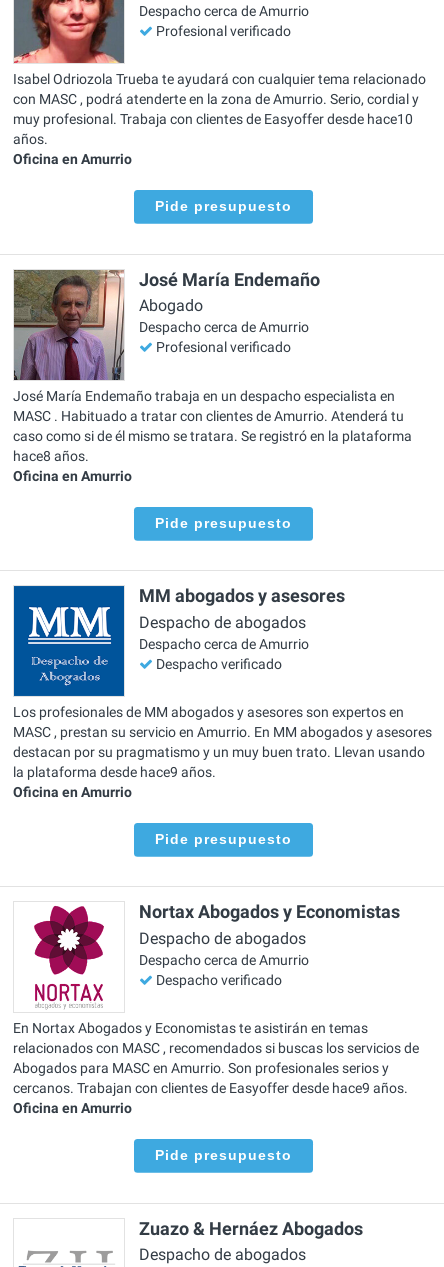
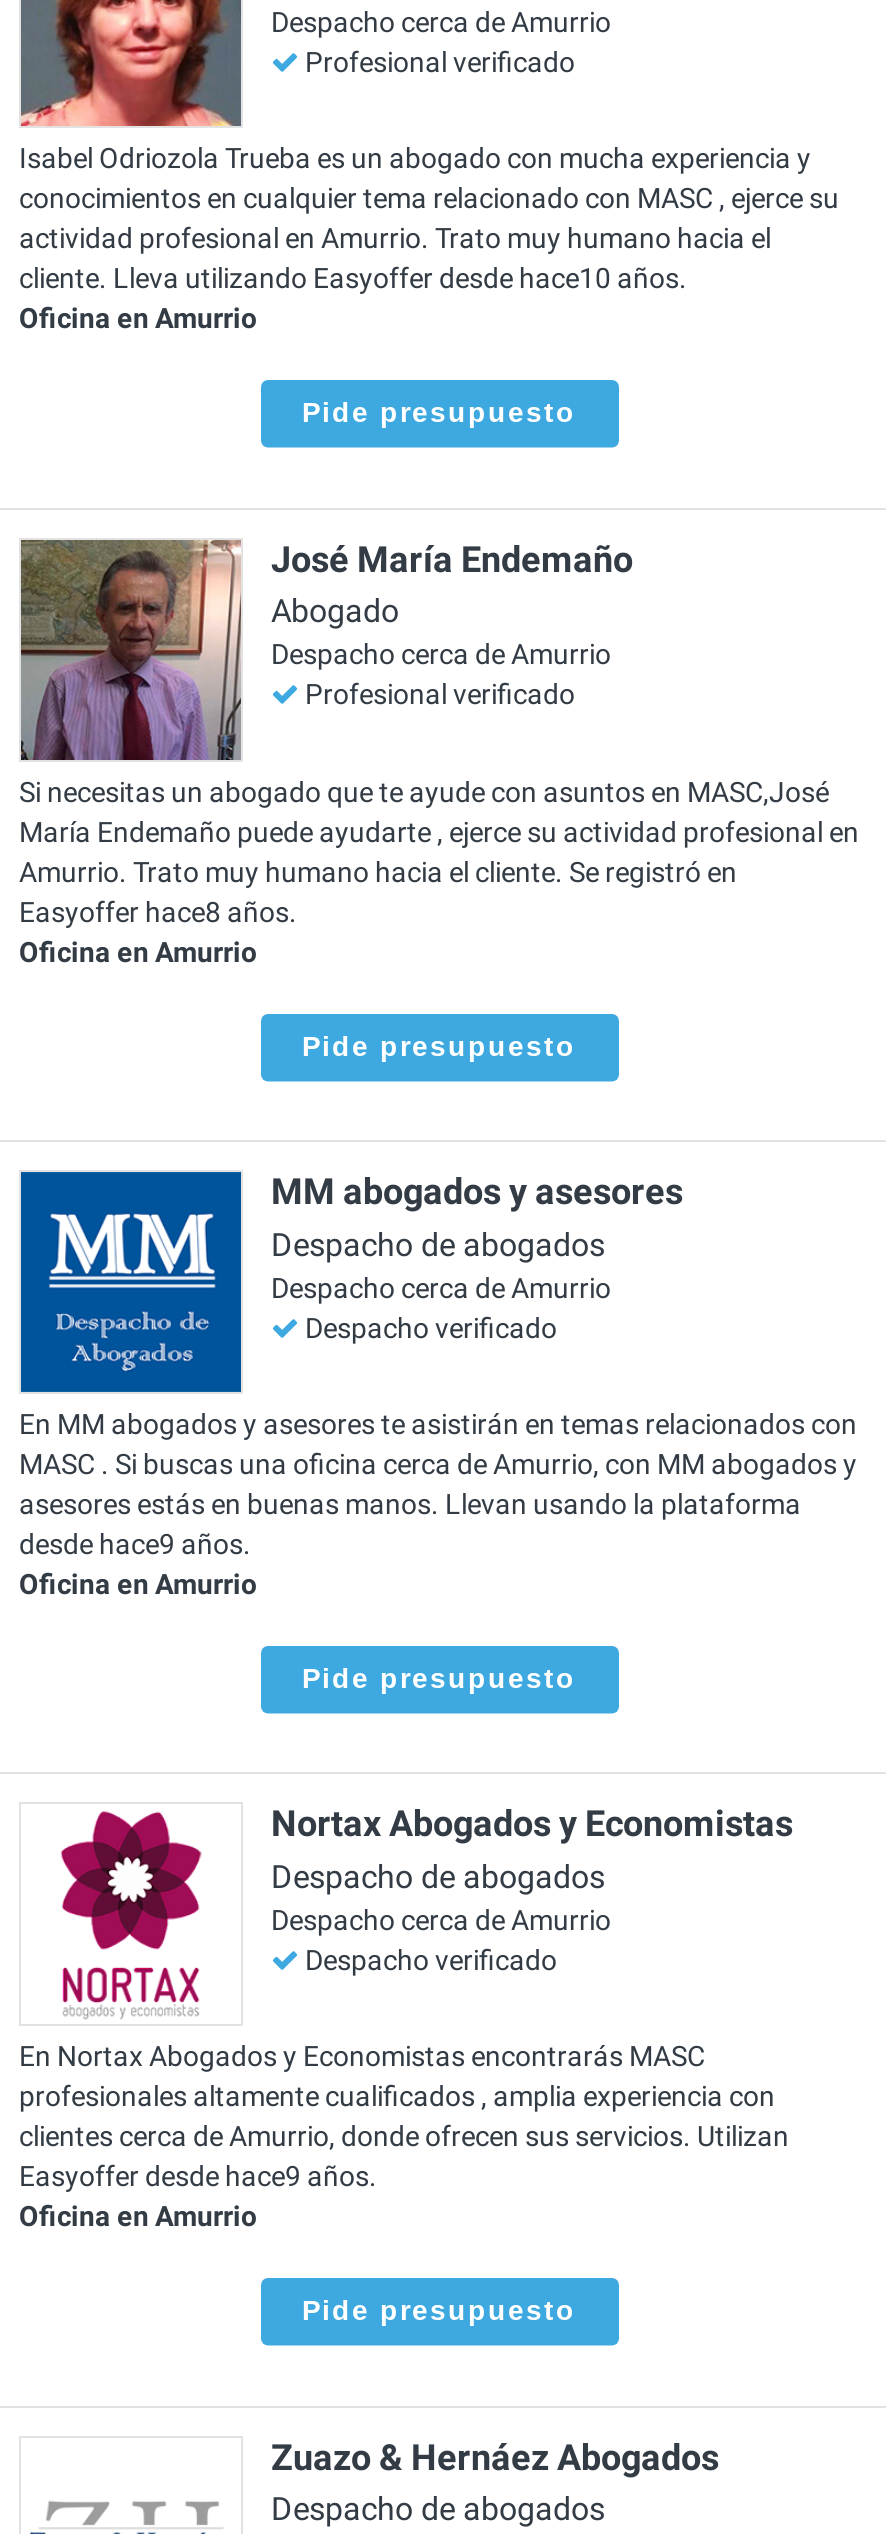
- Isabel Odriozola Trueba te ayudará con cualquier tema relacionado
- con MASC , podrá atenderte en la zona de Amurrio. Serio, cordial y
- muy profesional. Trabaja con clientes de Easyoffer desde hace10
- años.
+ Isabel Odriozola Trueba es un abogado con mucha experiencia y
+ conocimientos en cualquier tema relacionado con MASC , ejerce su
+ actividad profesional en Amurrio. Trato muy humano hacia el
+ cliente. Lleva utilizando Easyoffer desde hace10 años.

- José María Endemaño trabaja en un despacho especialista en
- MASC . Habituado a tratar con clientes de Amurrio. Atenderá tu
- caso como si de él mismo se tratara. Se registró en la plataforma
- hace8 años.
+ Si necesitas un abogado que te ayude con asuntos en MASC,José
+ María Endemaño puede ayudarte , ejerce su actividad profesional en
+ Amurrio. Trato muy humano hacia el cliente. Se registró en
+ Easyoffer hace8 años.

- Los profesionales de MM abogados y asesores son expertos en
- MASC , prestan su servicio en Amurrio. En MM abogados y asesores
- destacan por su pragmatismo y un muy buen trato. Llevan usando
- la plataforma desde hace9 años.
+ En MM abogados y asesores te asistirán en temas relacionados con
+ MASC . Si buscas una oficina cerca de Amurrio, con MM abogados y
+ asesores estás en buenas manos. Llevan usando la plataforma
+ desde hace9 años.

- En Nortax Abogados y Economistas te asistirán en temas
- relacionados con MASC , recomendados si buscas los servicios de
- Abogados para MASC en Amurrio. Son profesionales serios y
- cercanos. Trabajan con clientes de Easyoffer desde hace9 años.
+ En Nortax Abogados y Economistas encontrarás MASC
+ profesionales altamente cualificados , amplia experiencia con
+ clientes cerca de Amurrio, donde ofrecen sus servicios. Utilizan
+ Easyoffer desde hace9 años.
